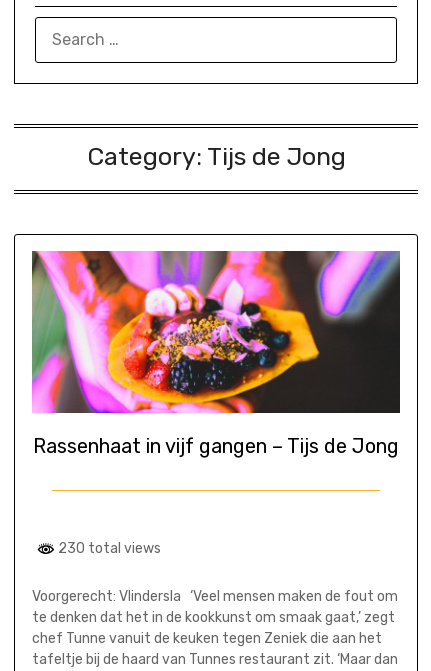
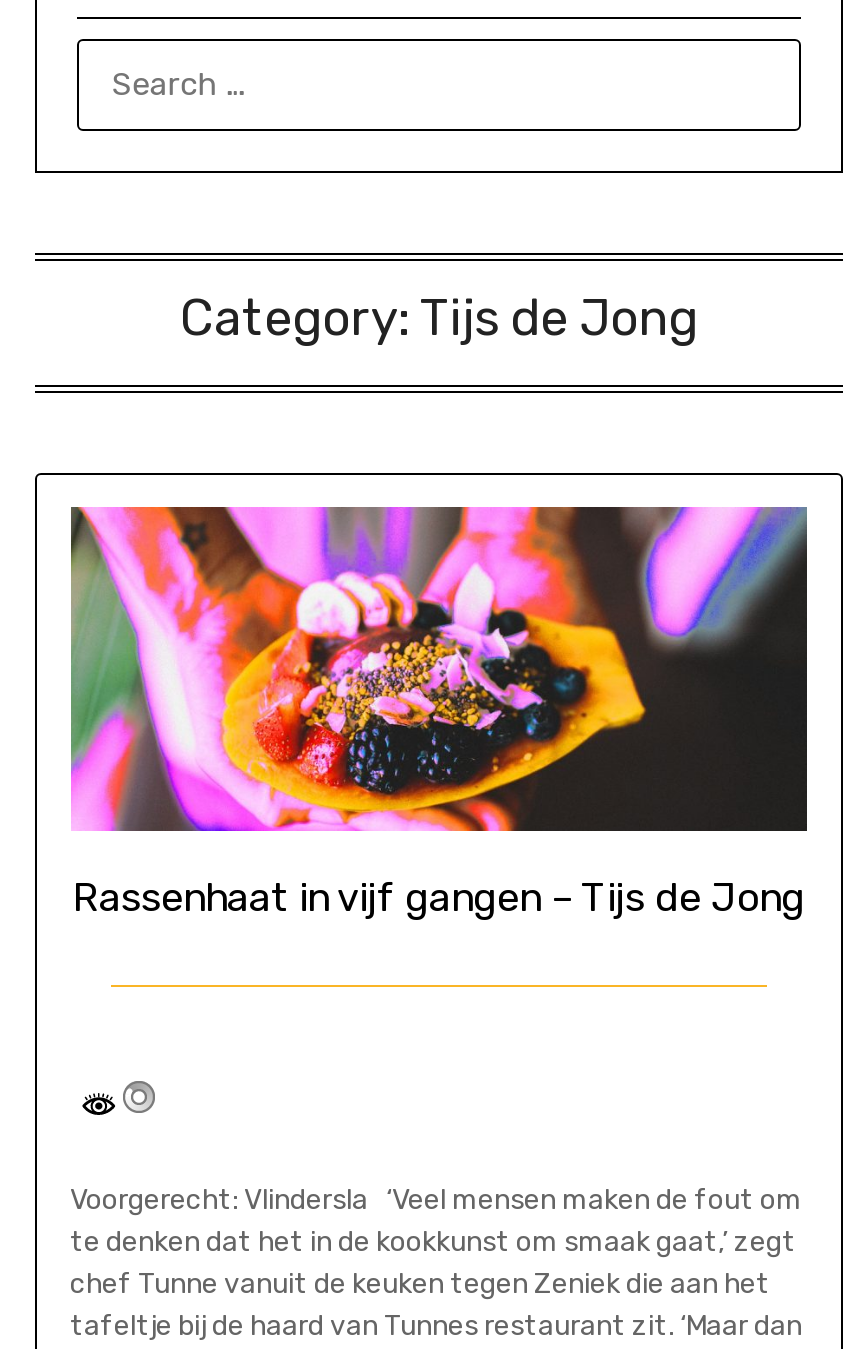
- 230 total views
